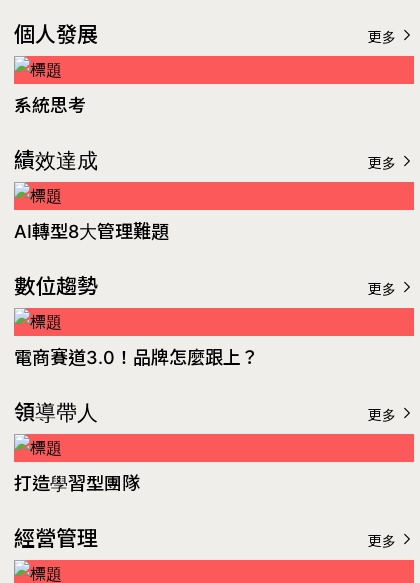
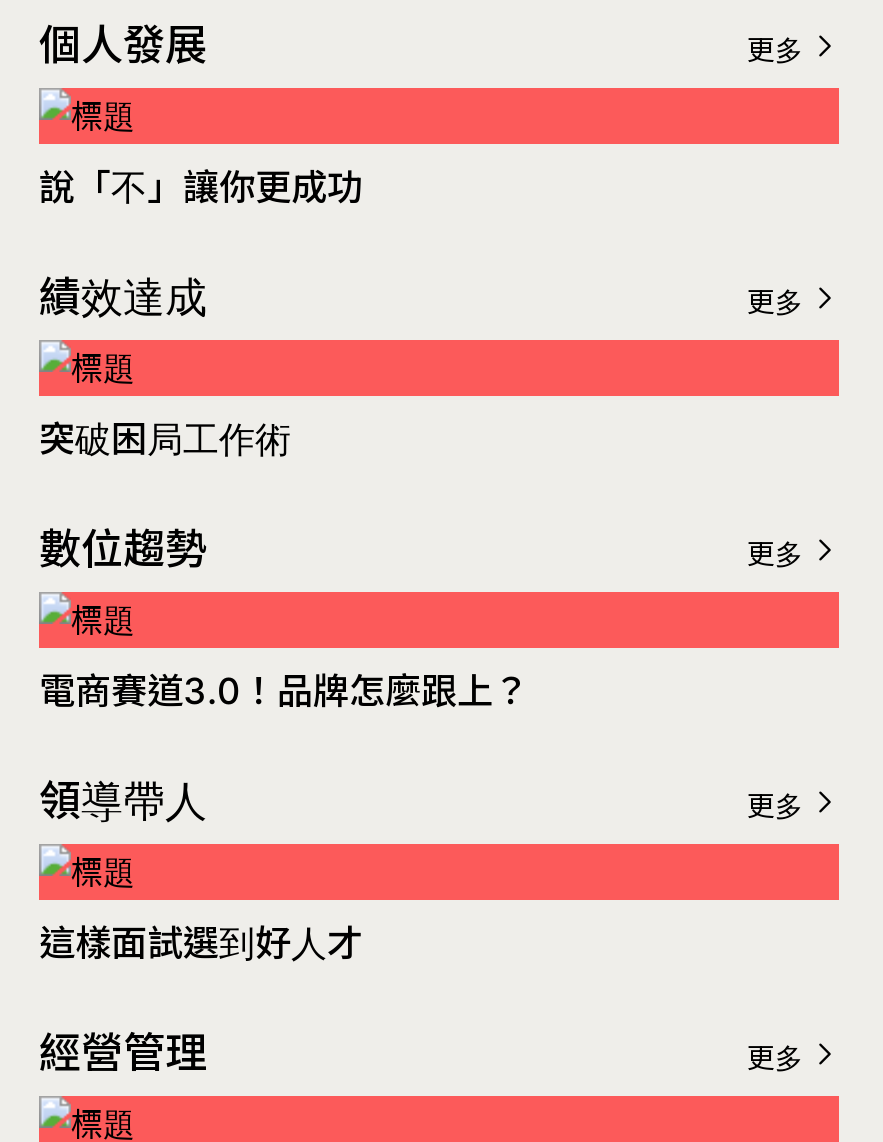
- 系統思考
+ 說「不」讓你更成功

- AI轉型8大管理難題
+ 突破困局工作術

- 打造學習型團隊
+ 這樣面試選到好人才
